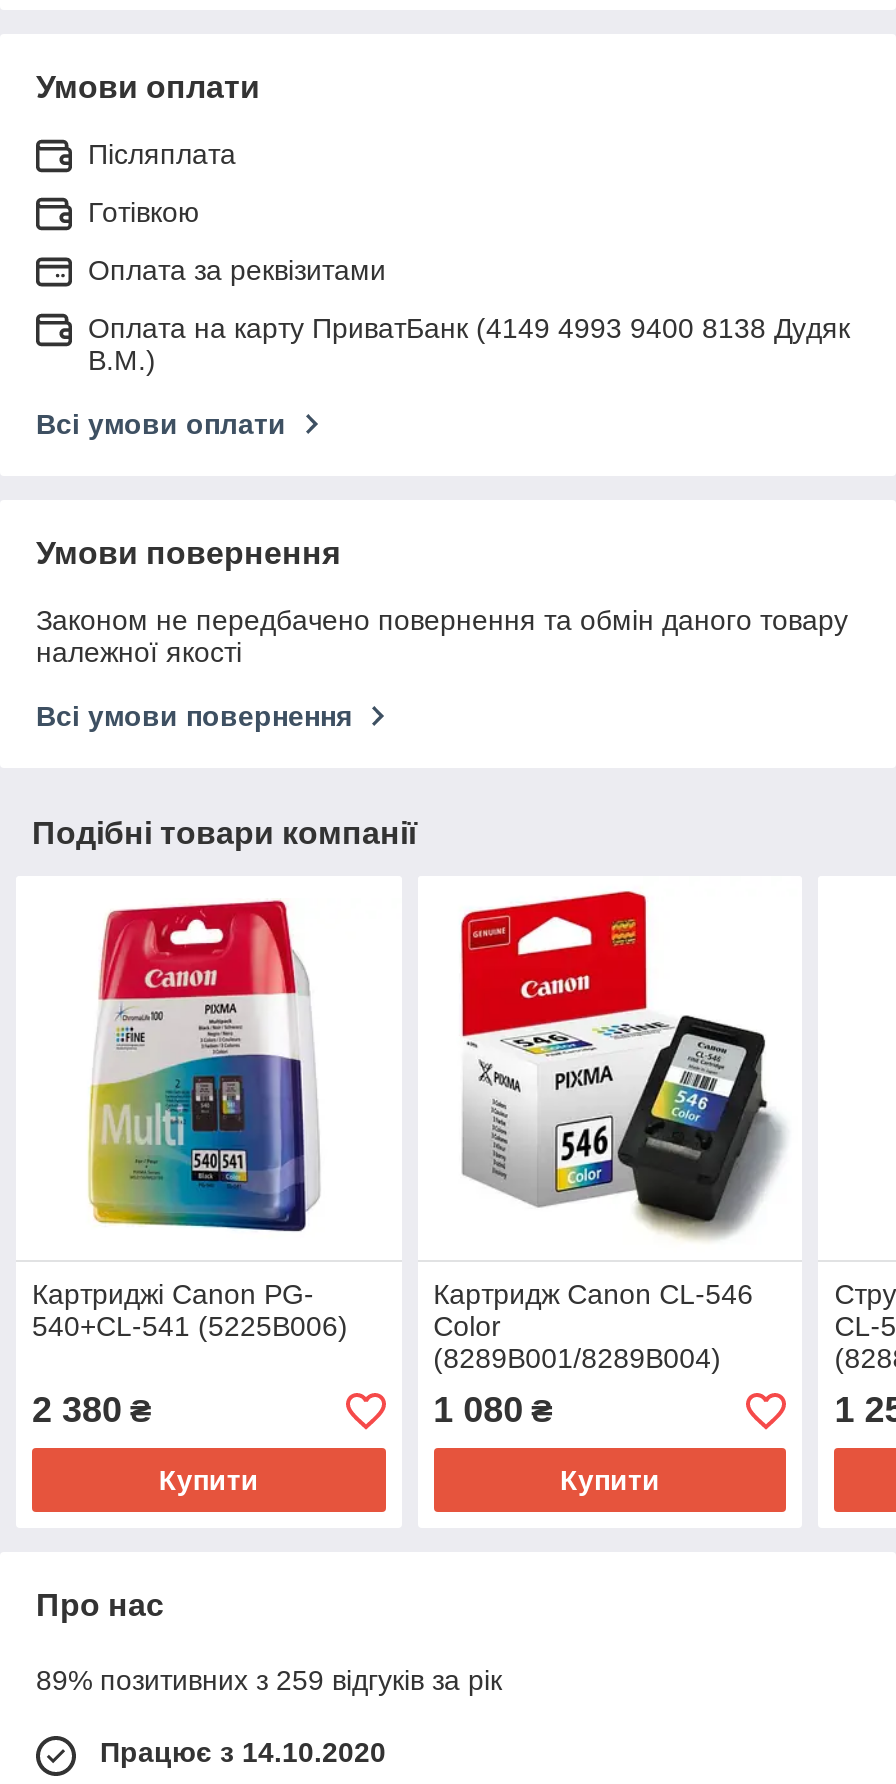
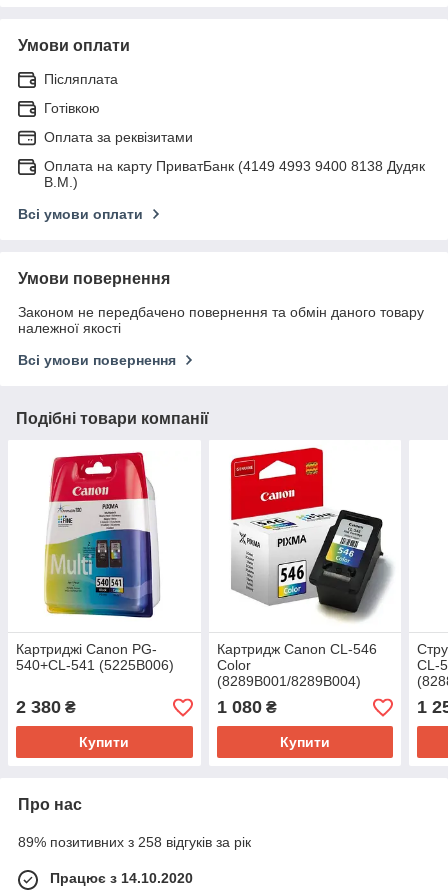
- 89% позитивних з 259 відгуків за рік
+ 89% позитивних з 258 відгуків за рік
